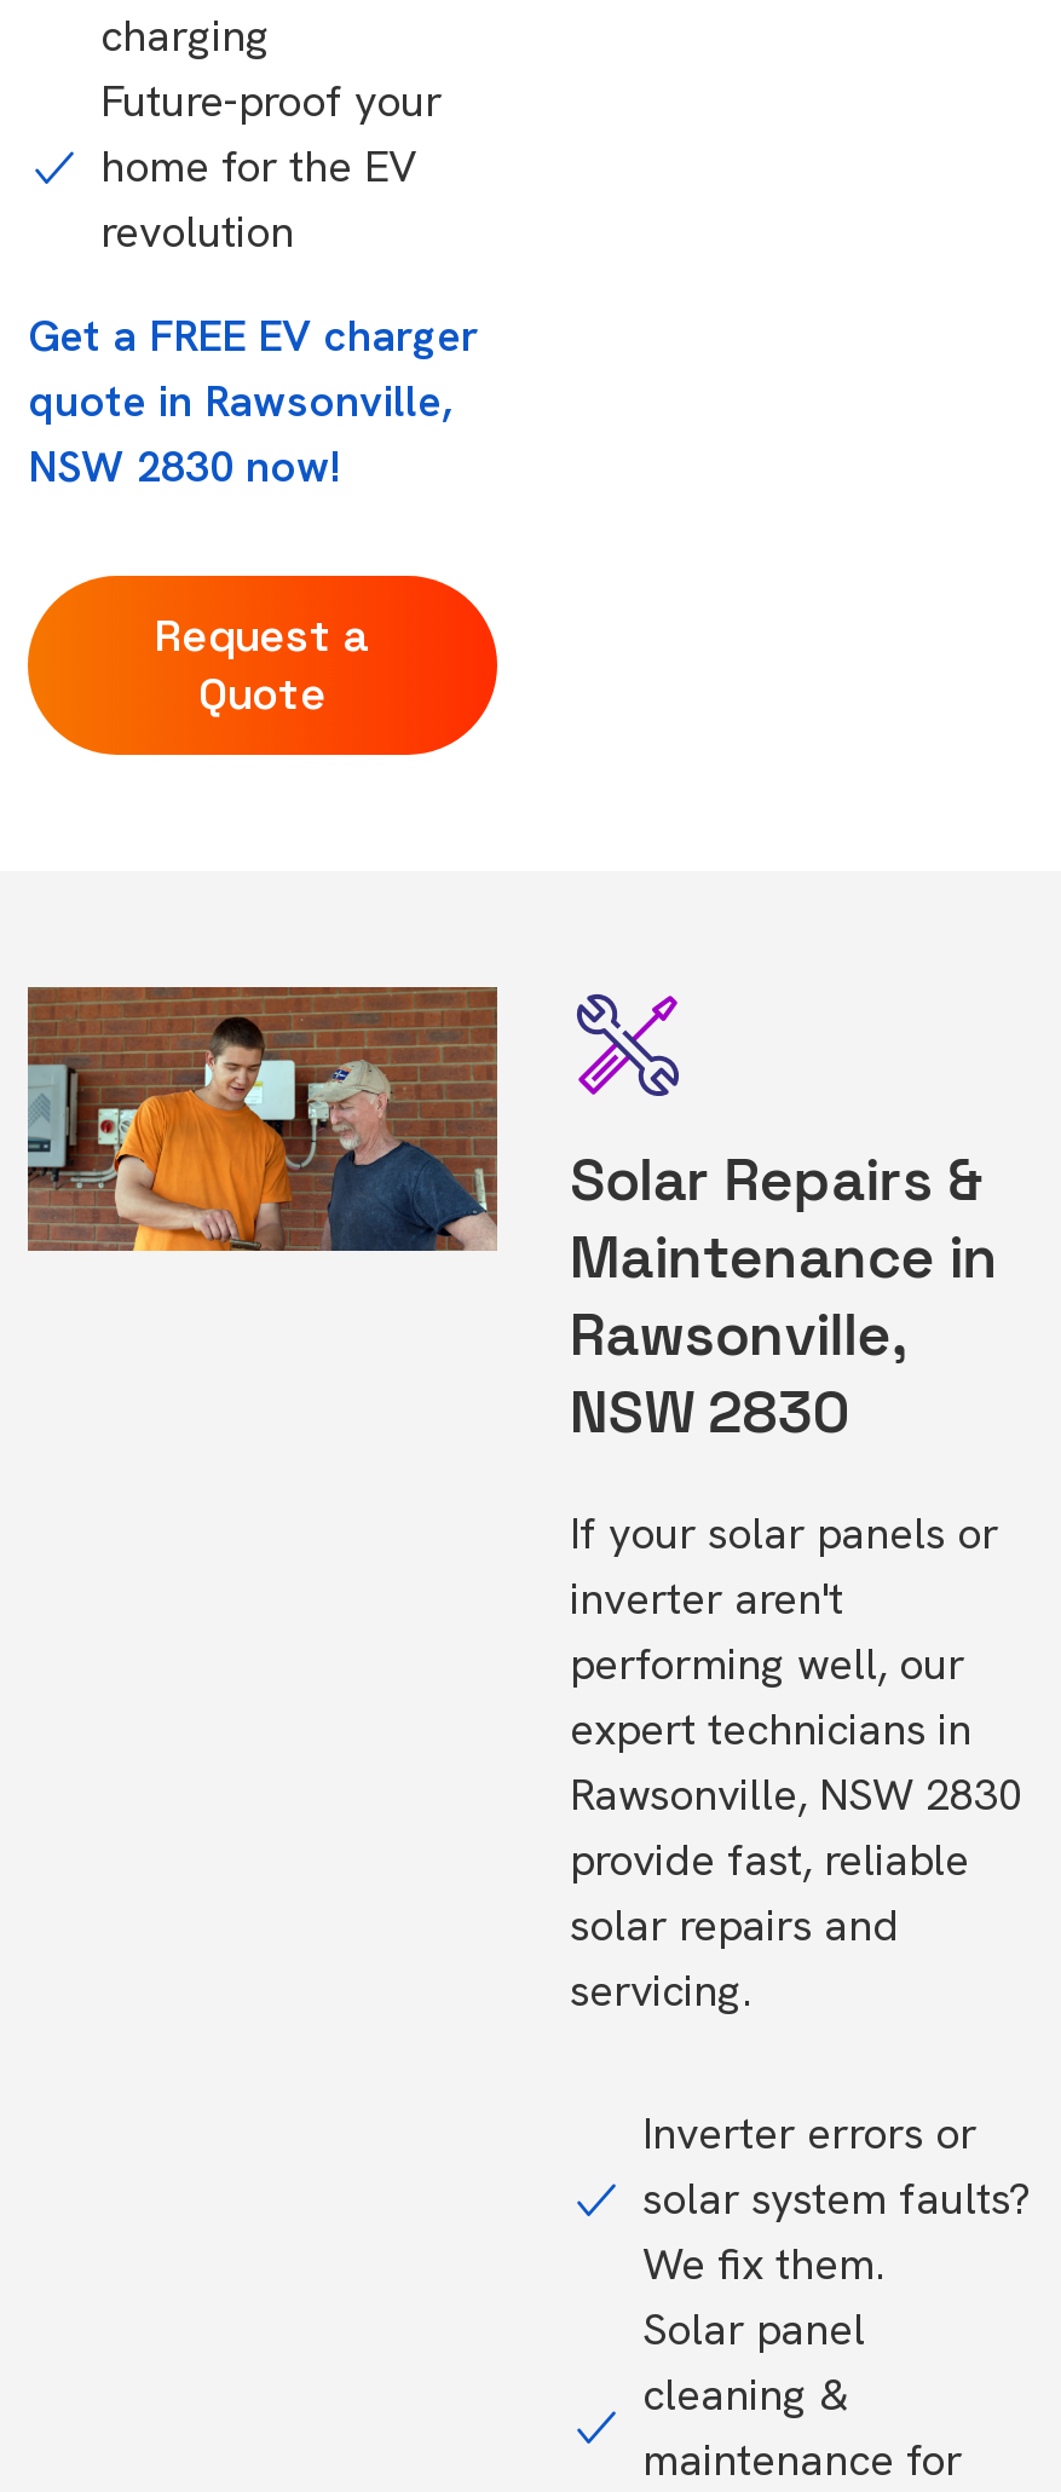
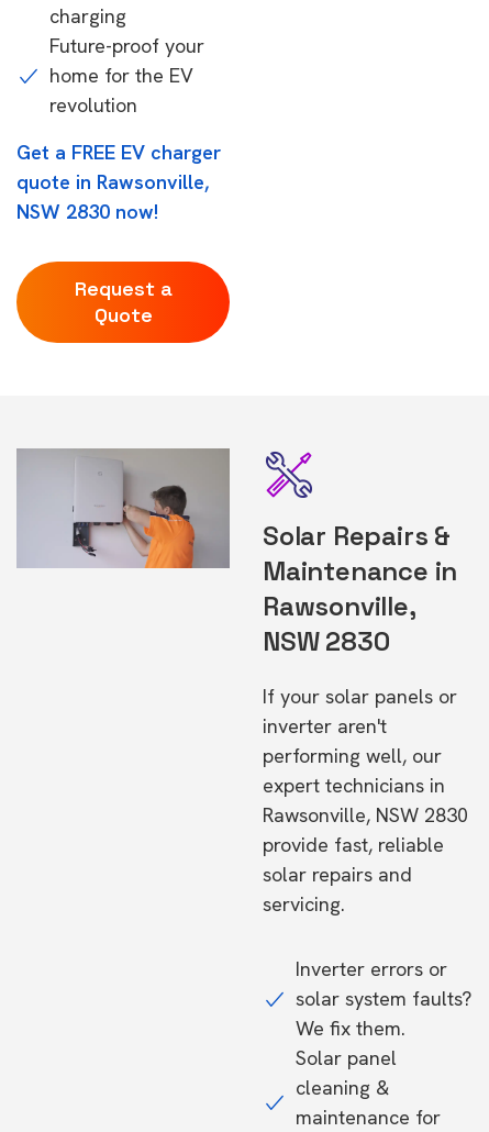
- [image]
+ [image]
